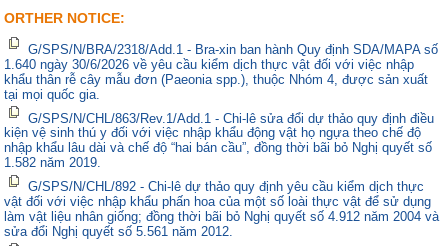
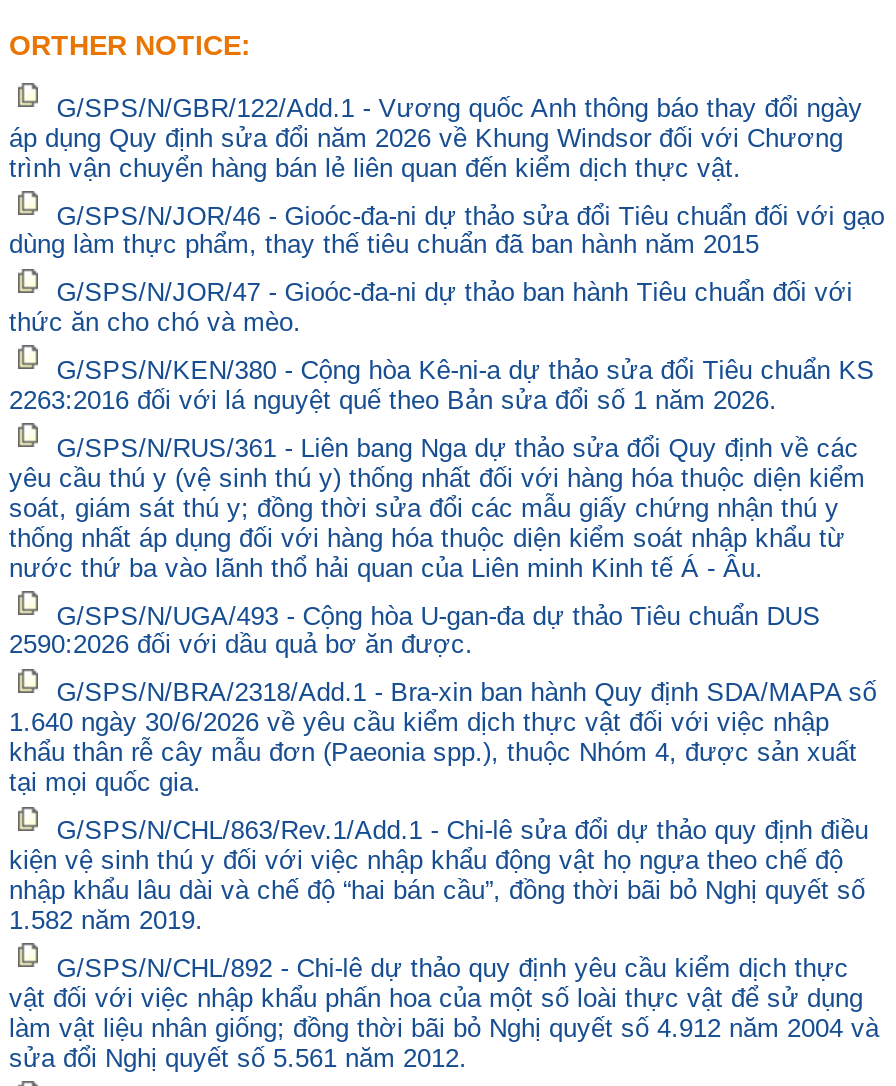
+ G/SPS/N/GBR/122/Add.1 - Vương quốc Anh thông báo thay đổi ngày
+ áp dụng Quy định sửa đổi năm 2026 về Khung Windsor đối với Chương
+ trình vận chuyển hàng bán lẻ liên quan đến kiểm dịch thực vật.
+ G/SPS/N/JOR/46 - Gioóc-đa-ni dự thảo sửa đổi Tiêu chuẩn đối với gạo
+ dùng làm thực phẩm, thay thế tiêu chuẩn đã ban hành năm 2015
+ G/SPS/N/JOR/47 - Gioóc-đa-ni dự thảo ban hành Tiêu chuẩn đối với
+ thức ăn cho chó và mèo.
+ G/SPS/N/KEN/380 - Cộng hòa Kê-ni-a dự thảo sửa đổi Tiêu chuẩn KS
+ 2263:2016 đối với lá nguyệt quế theo Bản sửa đổi số 1 năm 2026.
+ G/SPS/N/RUS/361 - Liên bang Nga dự thảo sửa đổi Quy định về các
+ yêu cầu thú y (vệ sinh thú y) thống nhất đối với hàng hóa thuộc diện kiểm
+ soát, giám sát thú y; đồng thời sửa đổi các mẫu giấy chứng nhận thú y
+ thống nhất áp dụng đối với hàng hóa thuộc diện kiểm soát nhập khẩu từ
+ nước thứ ba vào lãnh thổ hải quan của Liên minh Kinh tế Á - Âu.
+ G/SPS/N/UGA/493 - Cộng hòa U-gan-đa dự thảo Tiêu chuẩn DUS
+ 2590:2026 đối với dầu quả bơ ăn được.
